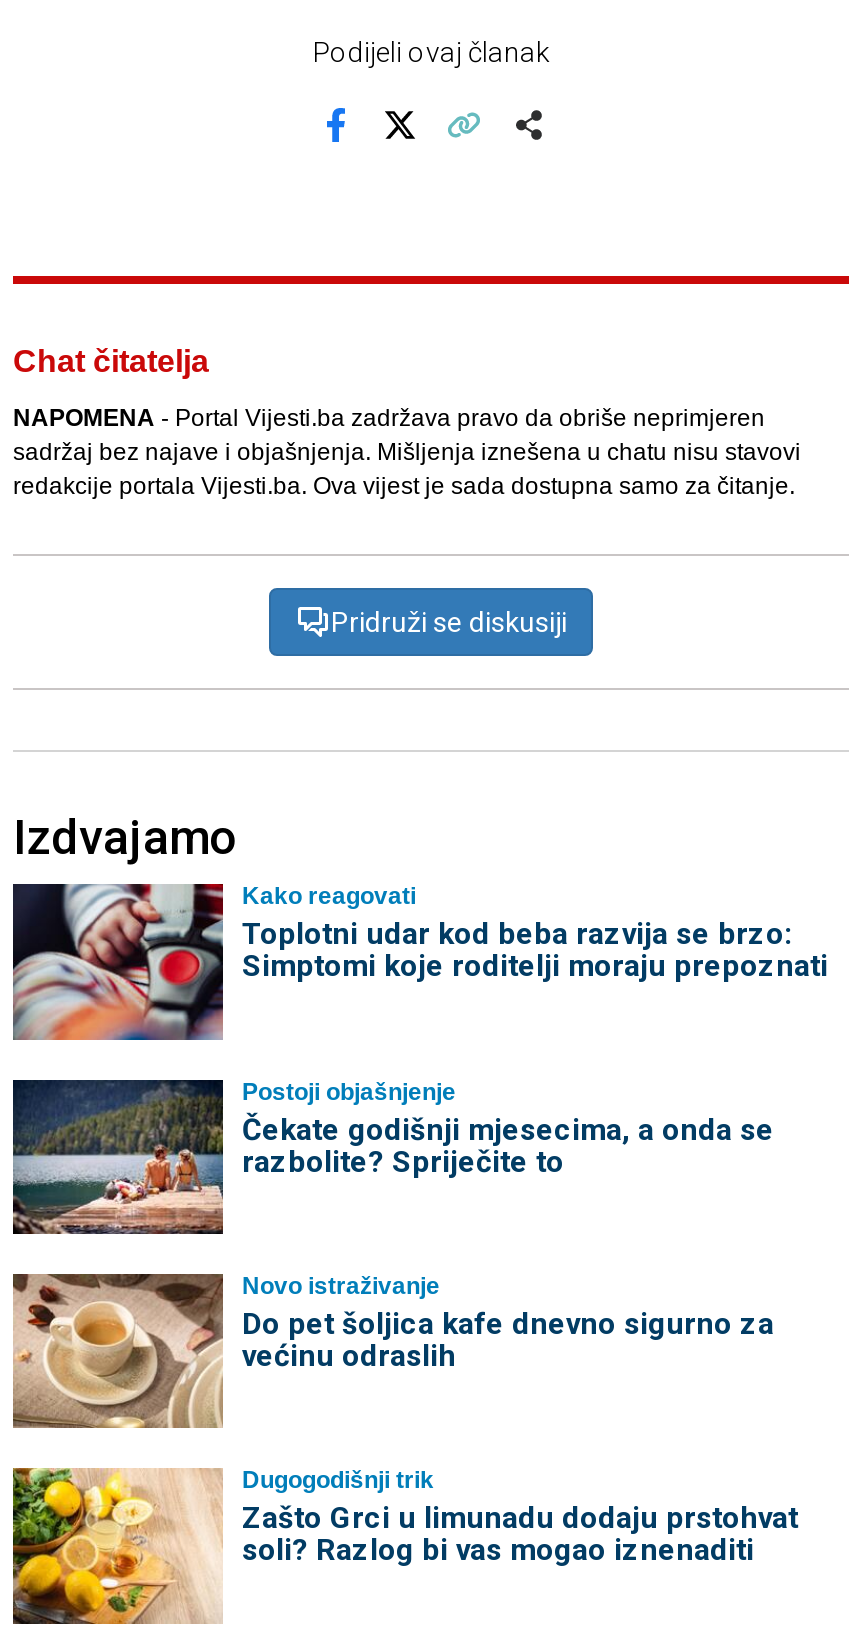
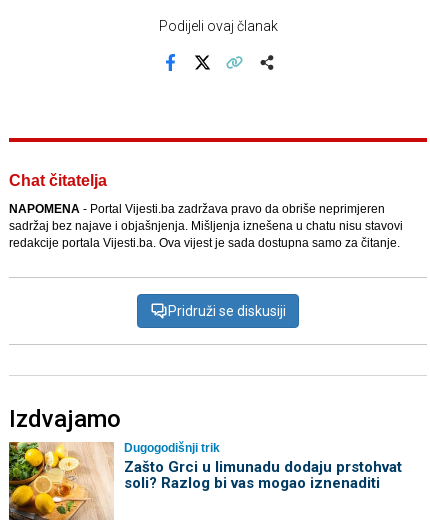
- [image]
- Kako reagovati
- Toplotni udar kod beba razvija se brzo:
- Simptomi koje roditelji moraju prepoznati

- [image]
- Postoji objašnjenje
- Čekate godišnji mjesecima, a onda se
- razbolite? Spriječite to

- [image]
- Novo istraživanje
- Do pet šoljica kafe dnevno sigurno za
- većinu odraslih
